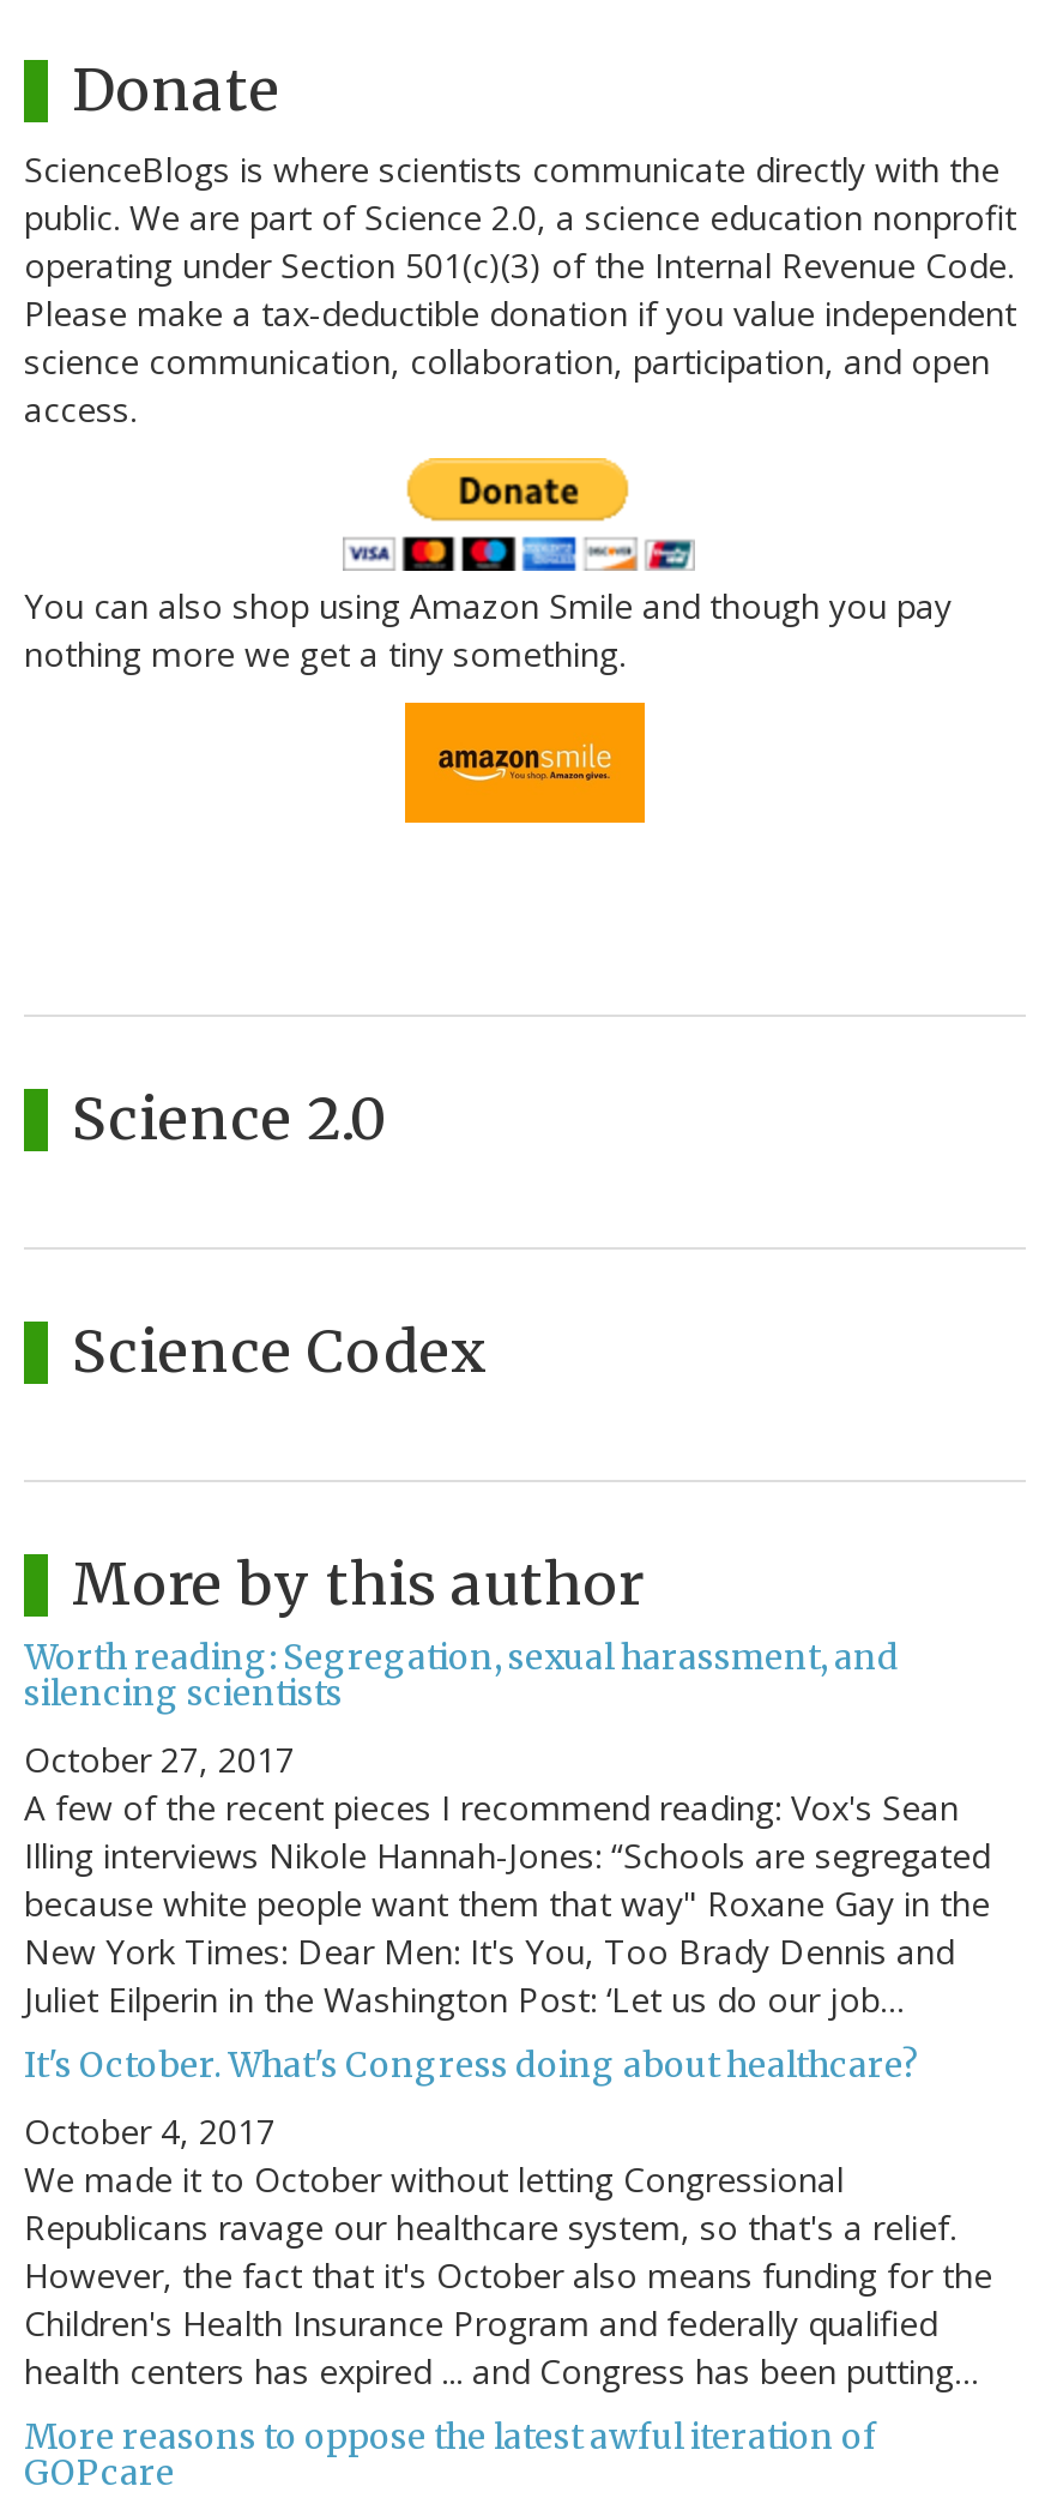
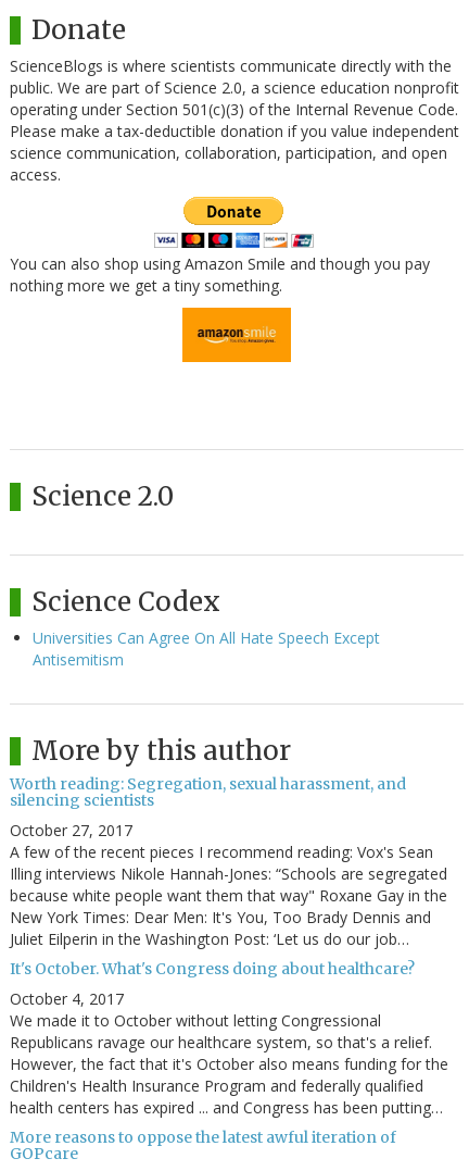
+ Universities Can Agree On All Hate Speech Except
+ Antisemitism
